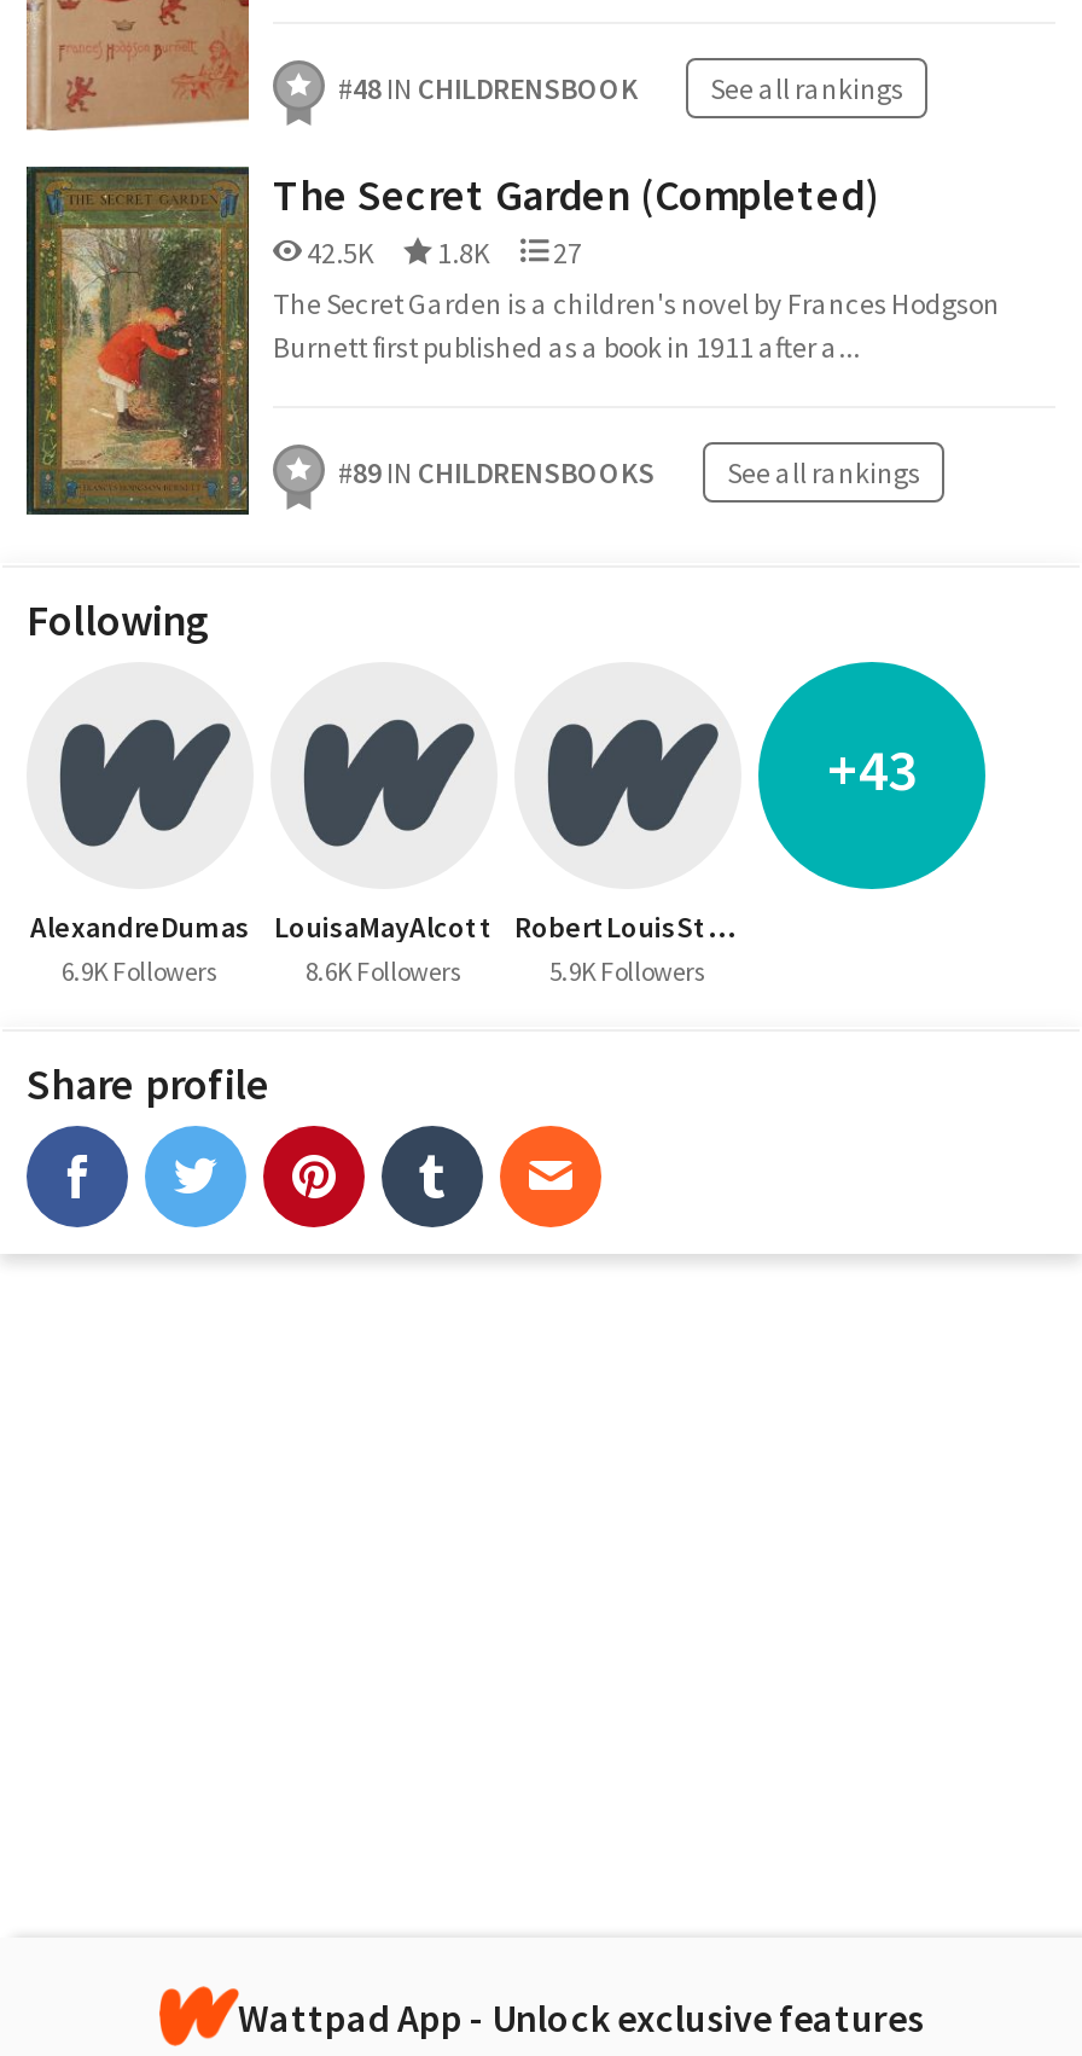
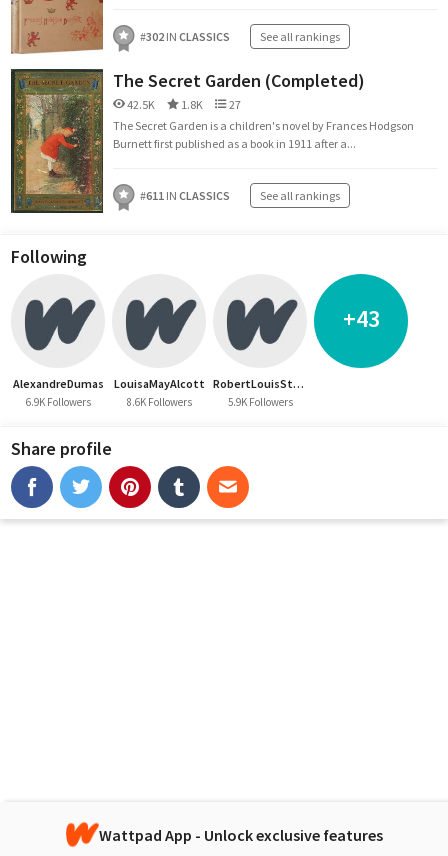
- #48 IN CHILDRENSBOOK
+ #302 IN CLASSICS

- #89 IN CHILDRENSBOOKS
+ #611 IN CLASSICS
